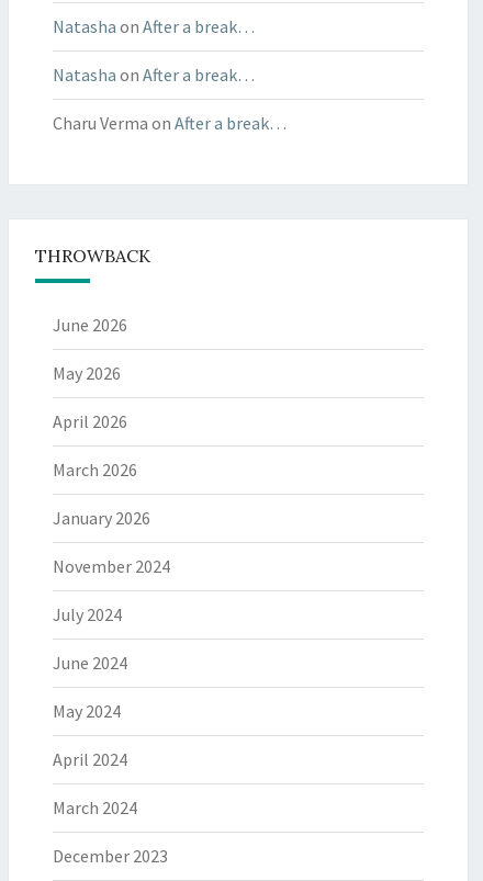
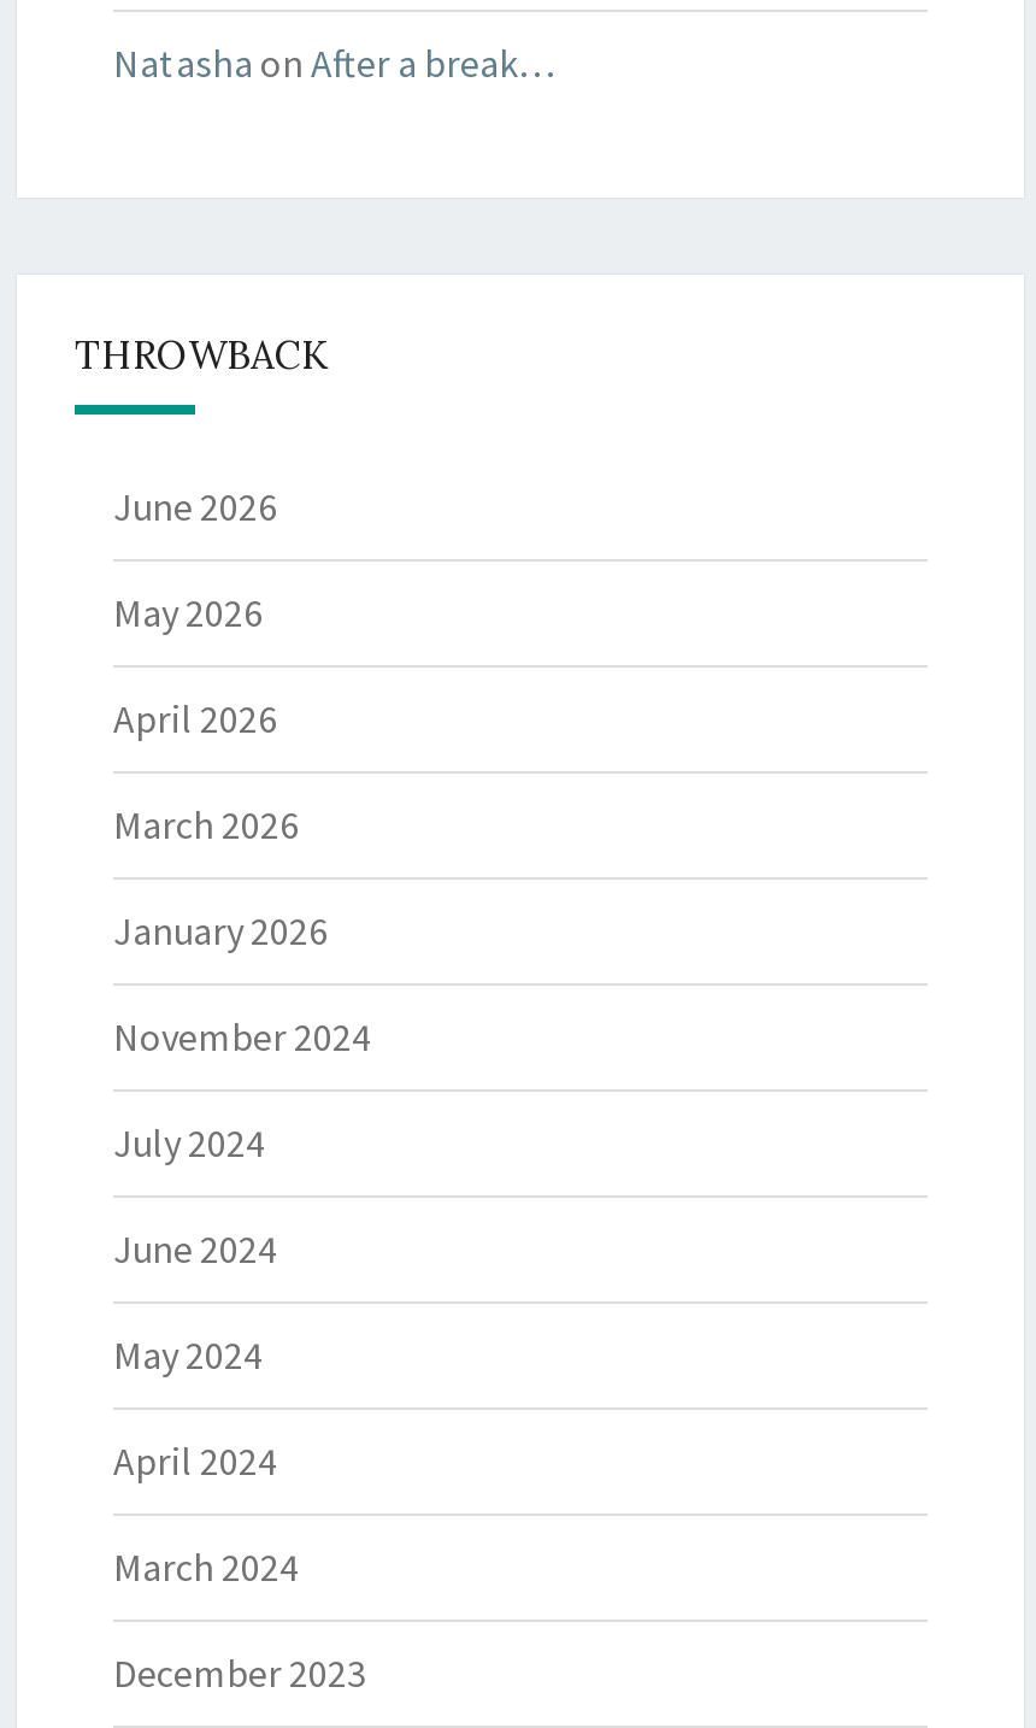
- Natasha on After a break…
- Charu Verma on After a break…
